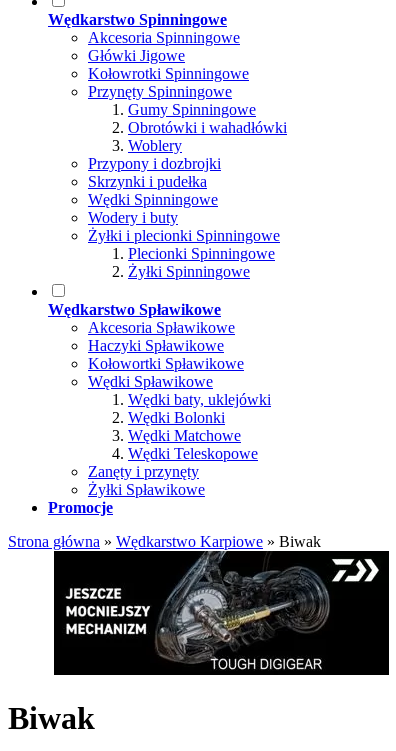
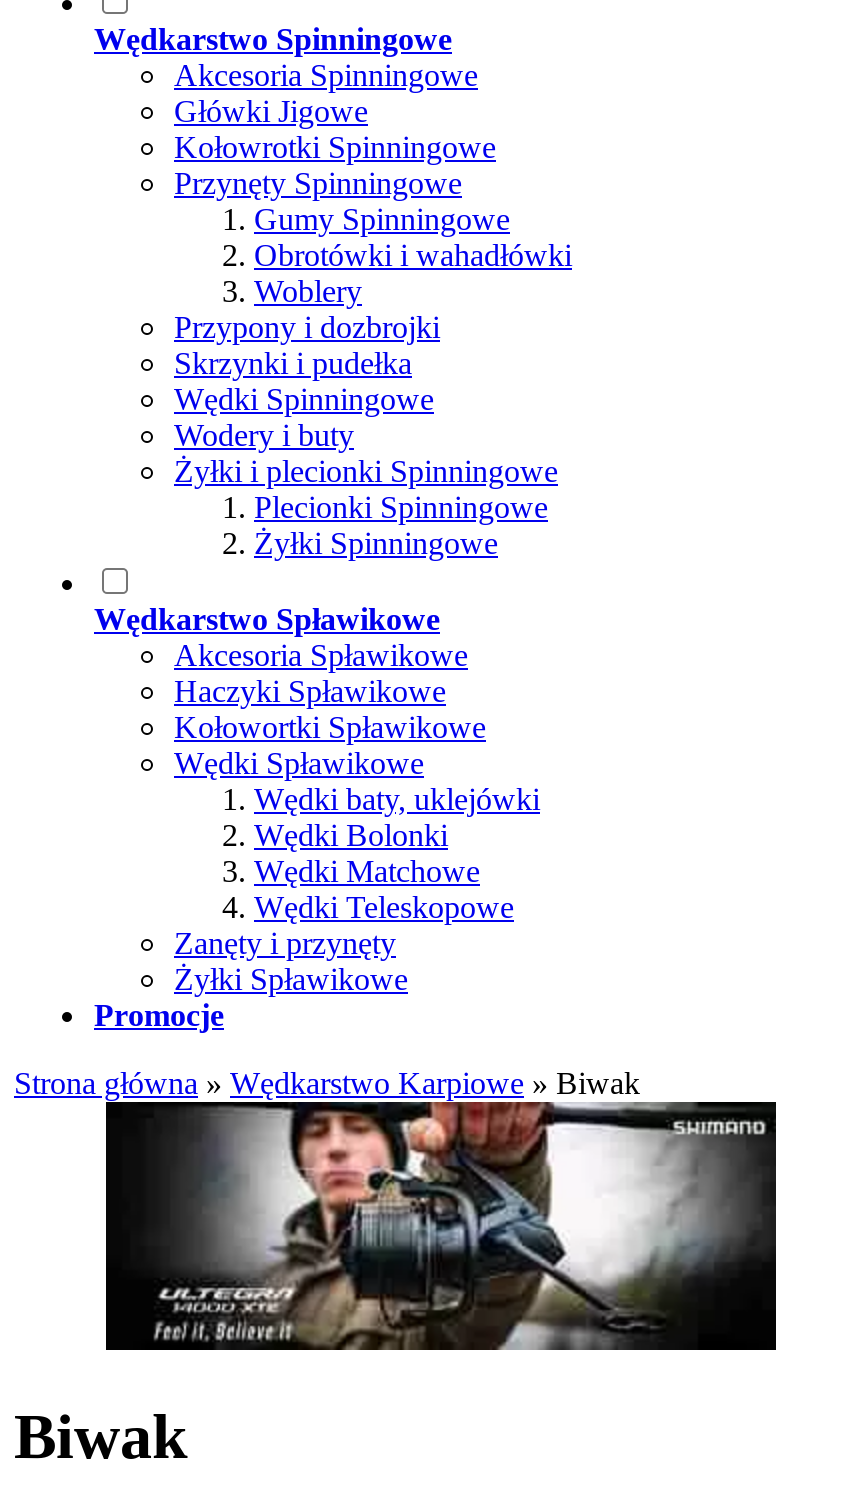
- [image]
+ [image]
